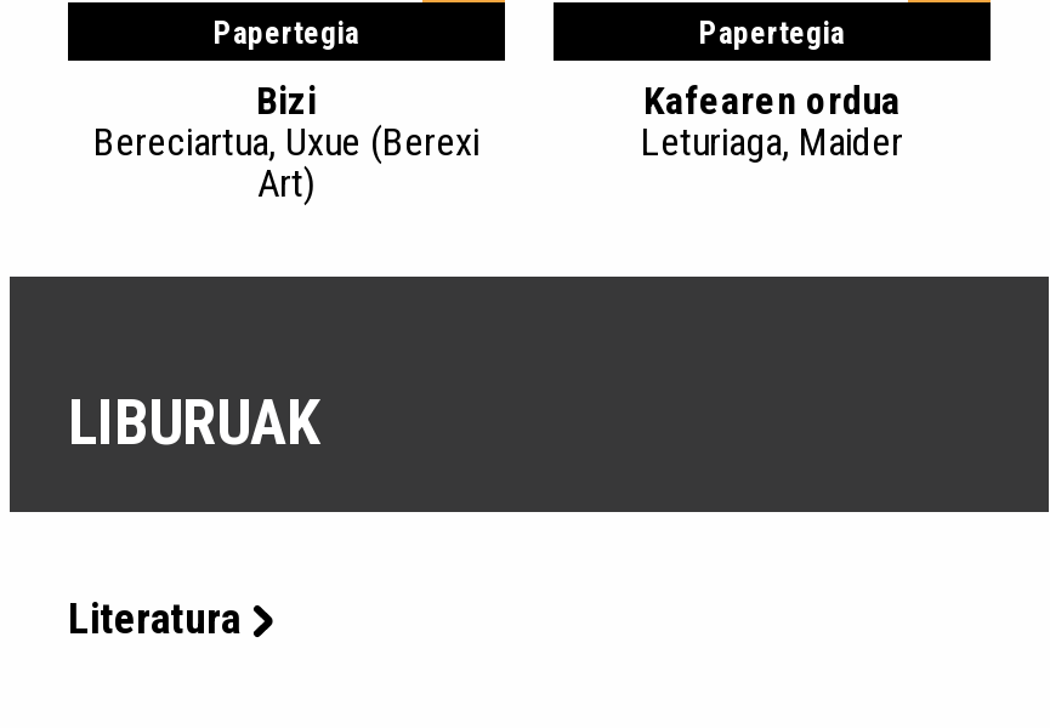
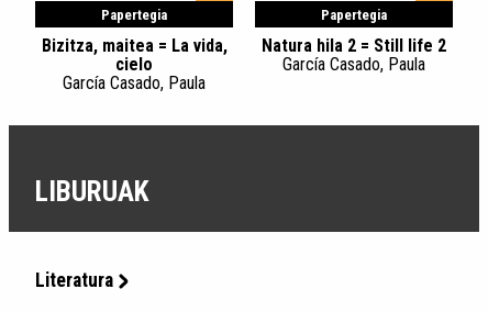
- Bizi
- Bereciartua, Uxue (Berexi
- Art)
+ Bizitza, maitea = La vida,
+ cielo
+ García Casado, Paula

- Kafearen ordua
- Leturiaga, Maider
+ Natura hila 2 = Still life 2
+ García Casado, Paula
